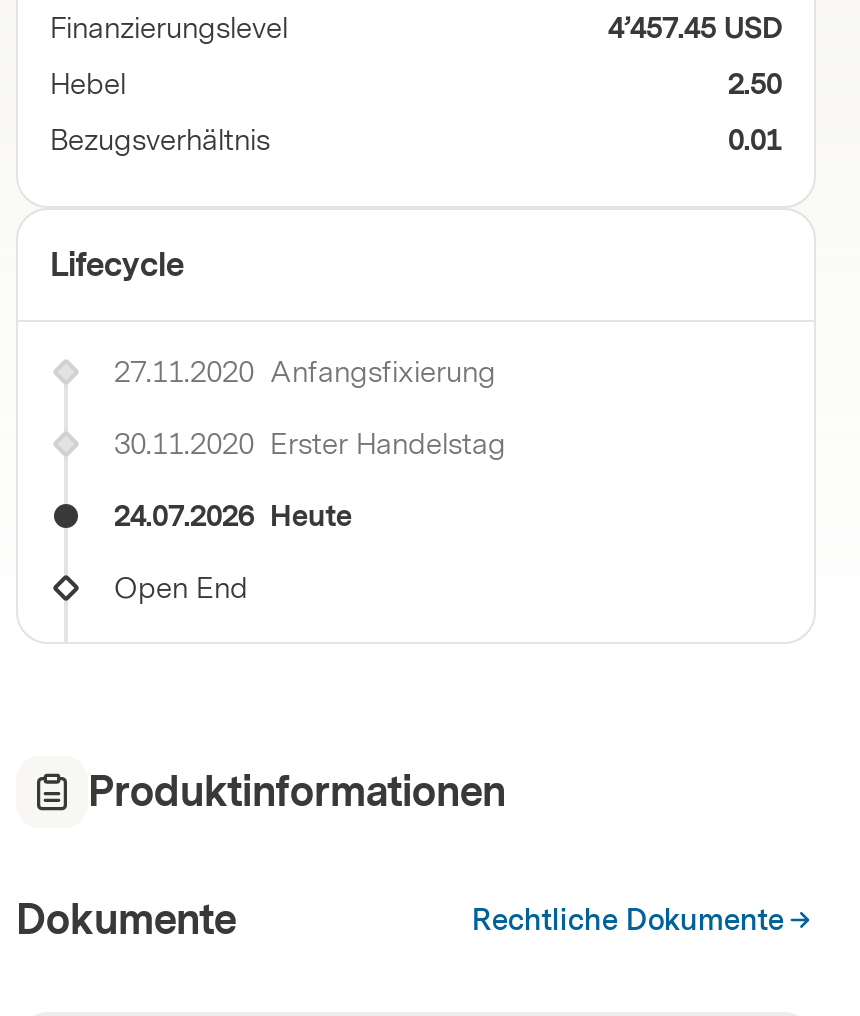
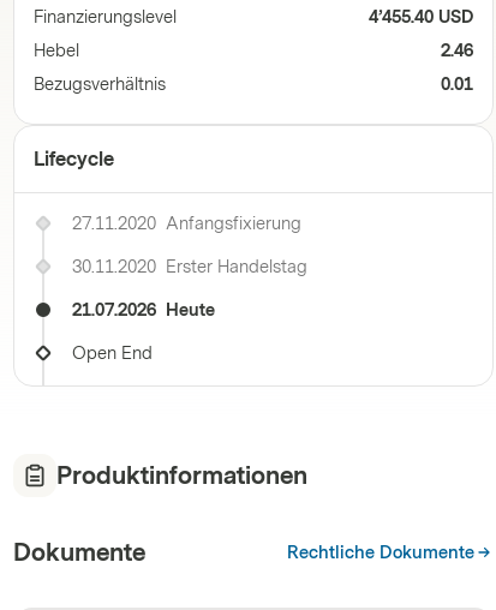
- 4’457.45 USD
+ 4’455.40 USD

- 2.50
+ 2.46

- 24.07.2026 Heute
+ 21.07.2026 Heute
